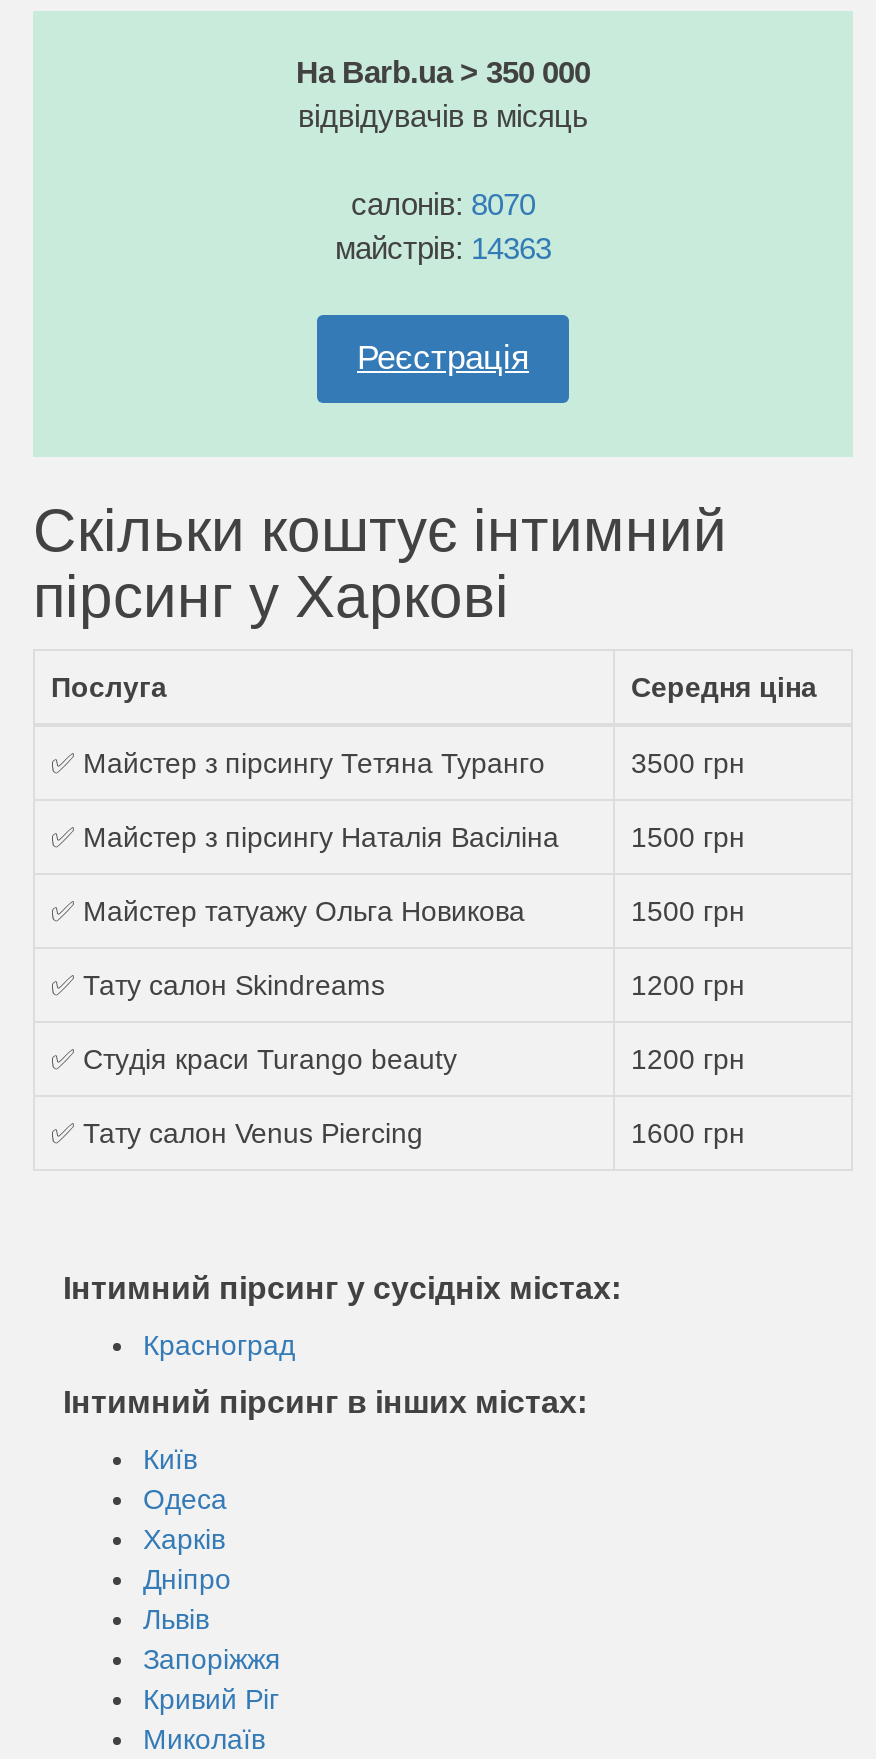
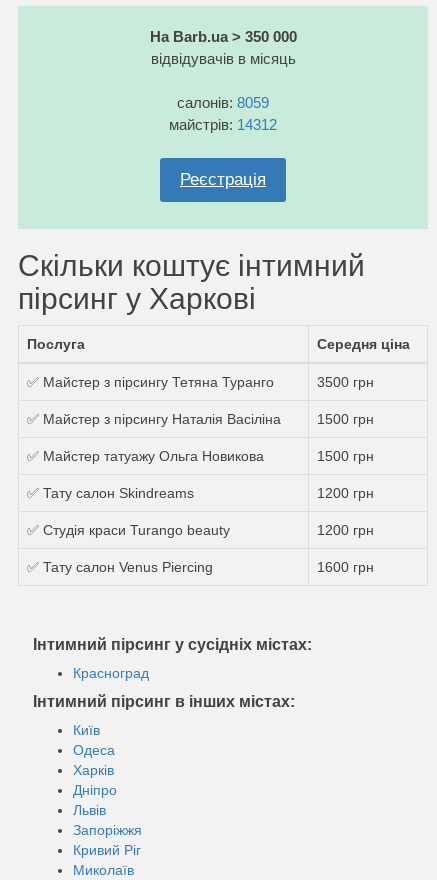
- салонів: 8070
+ салонів: 8059

- майстрів: 14363
+ майстрів: 14312
